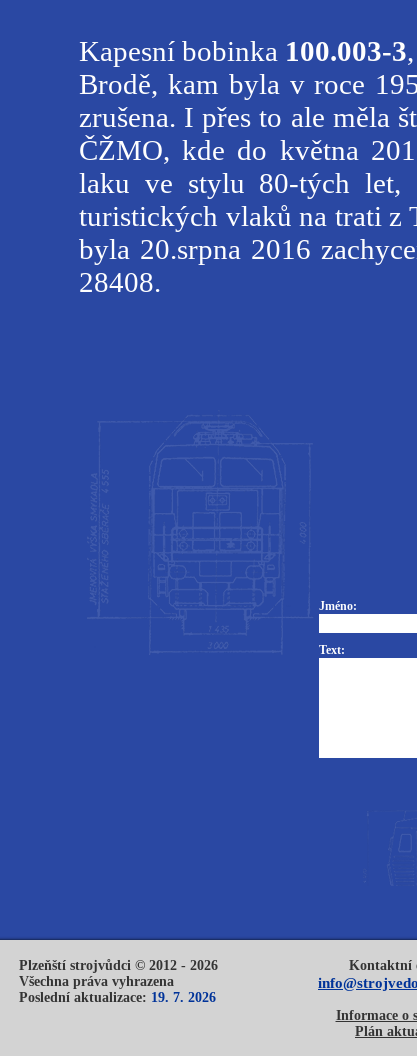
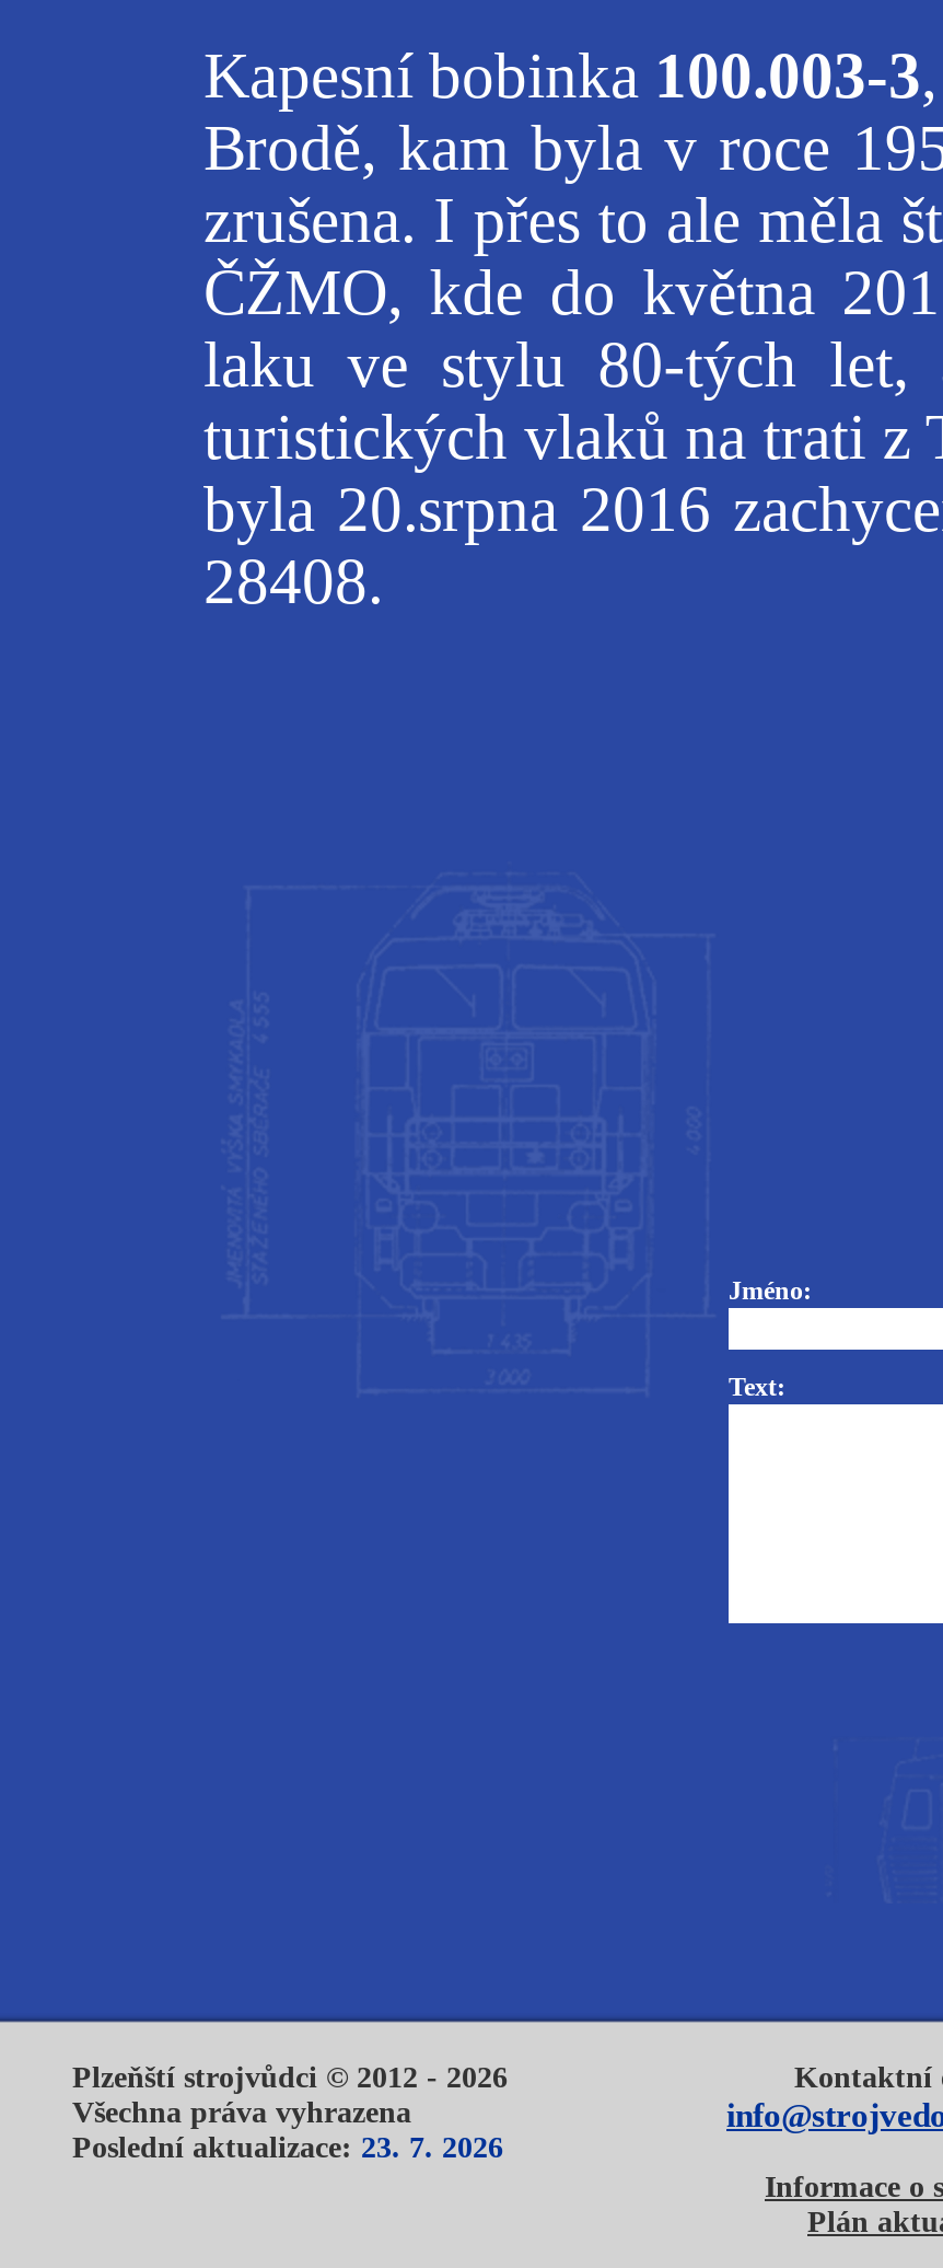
- Poslední aktualizace: 19. 7. 2026
+ Poslední aktualizace: 23. 7. 2026
